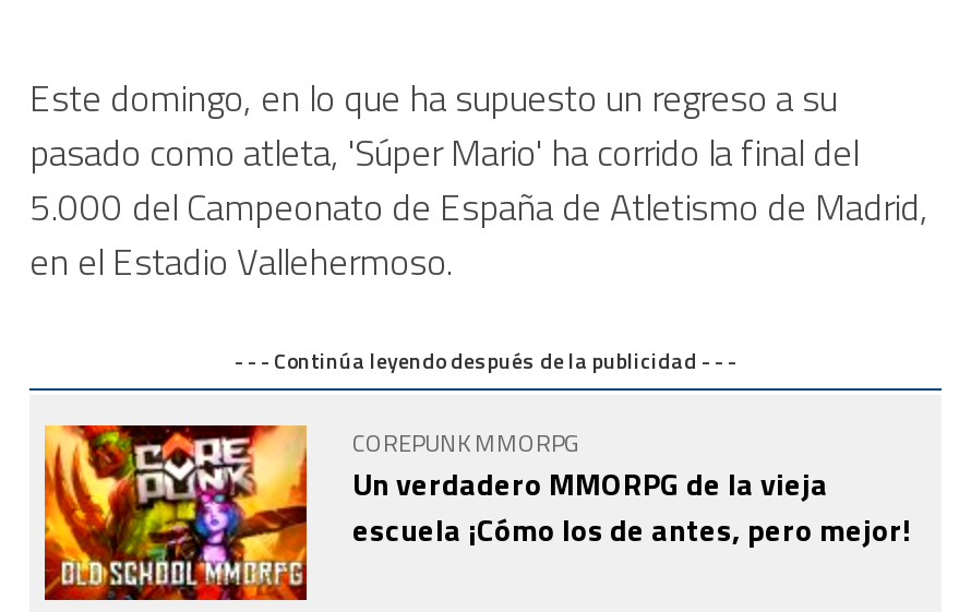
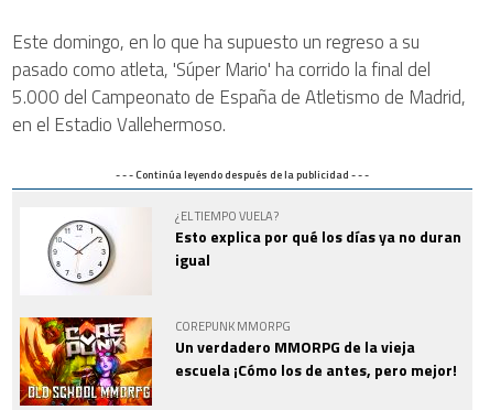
+ [image]

+ ¿EL TIEMPO VUELA?
+ Esto explica por qué los días ya no duran
+ igual
